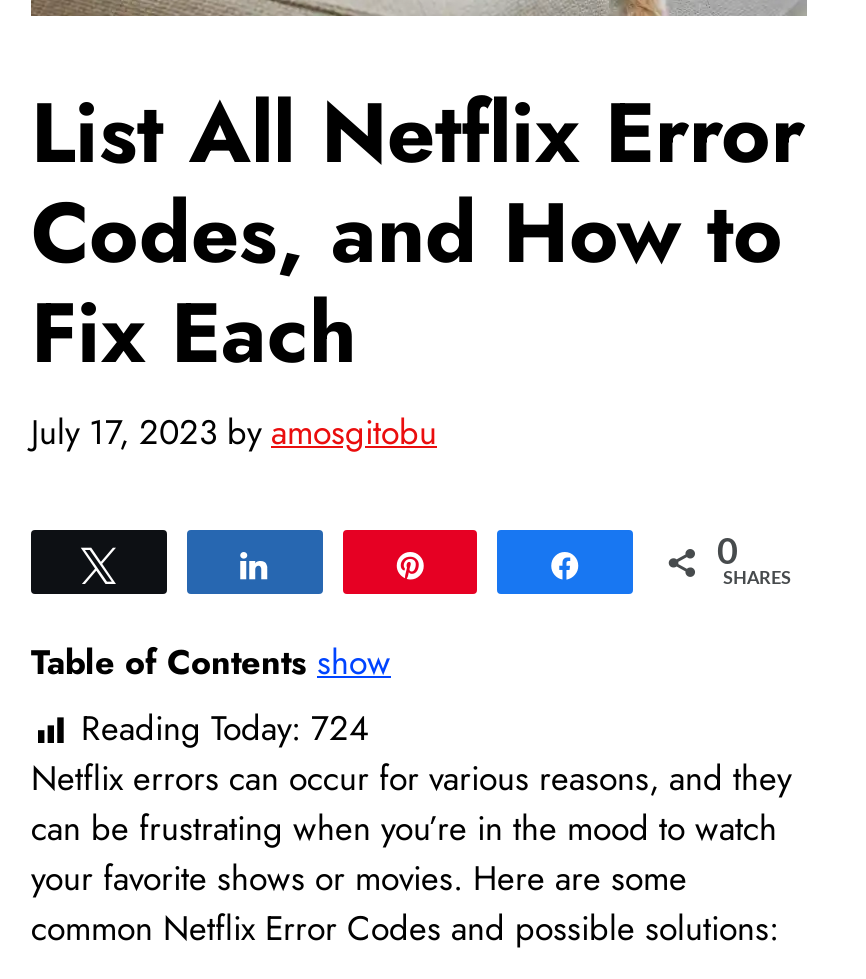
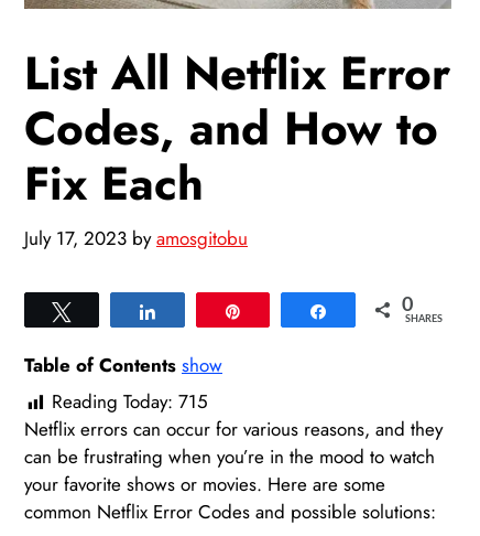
- Reading Today: 724
+ Reading Today: 715
